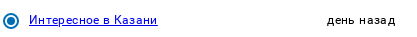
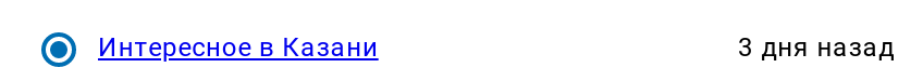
- день назад
+ 3 дня назад
